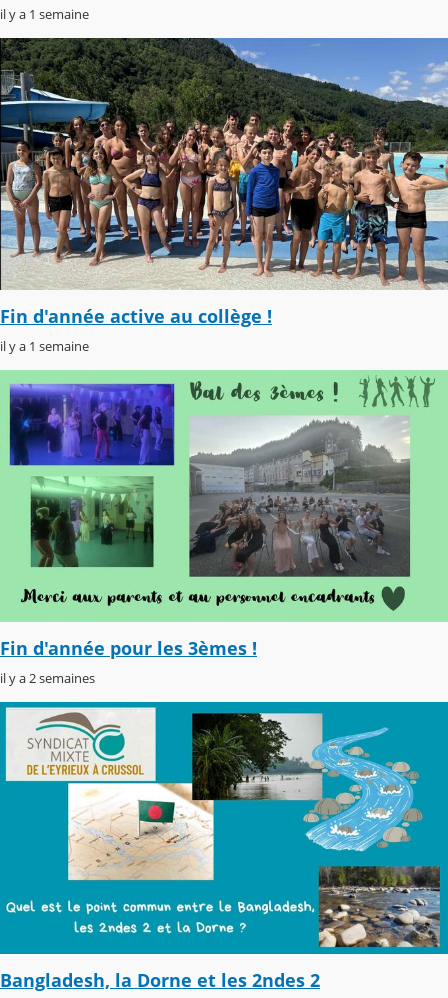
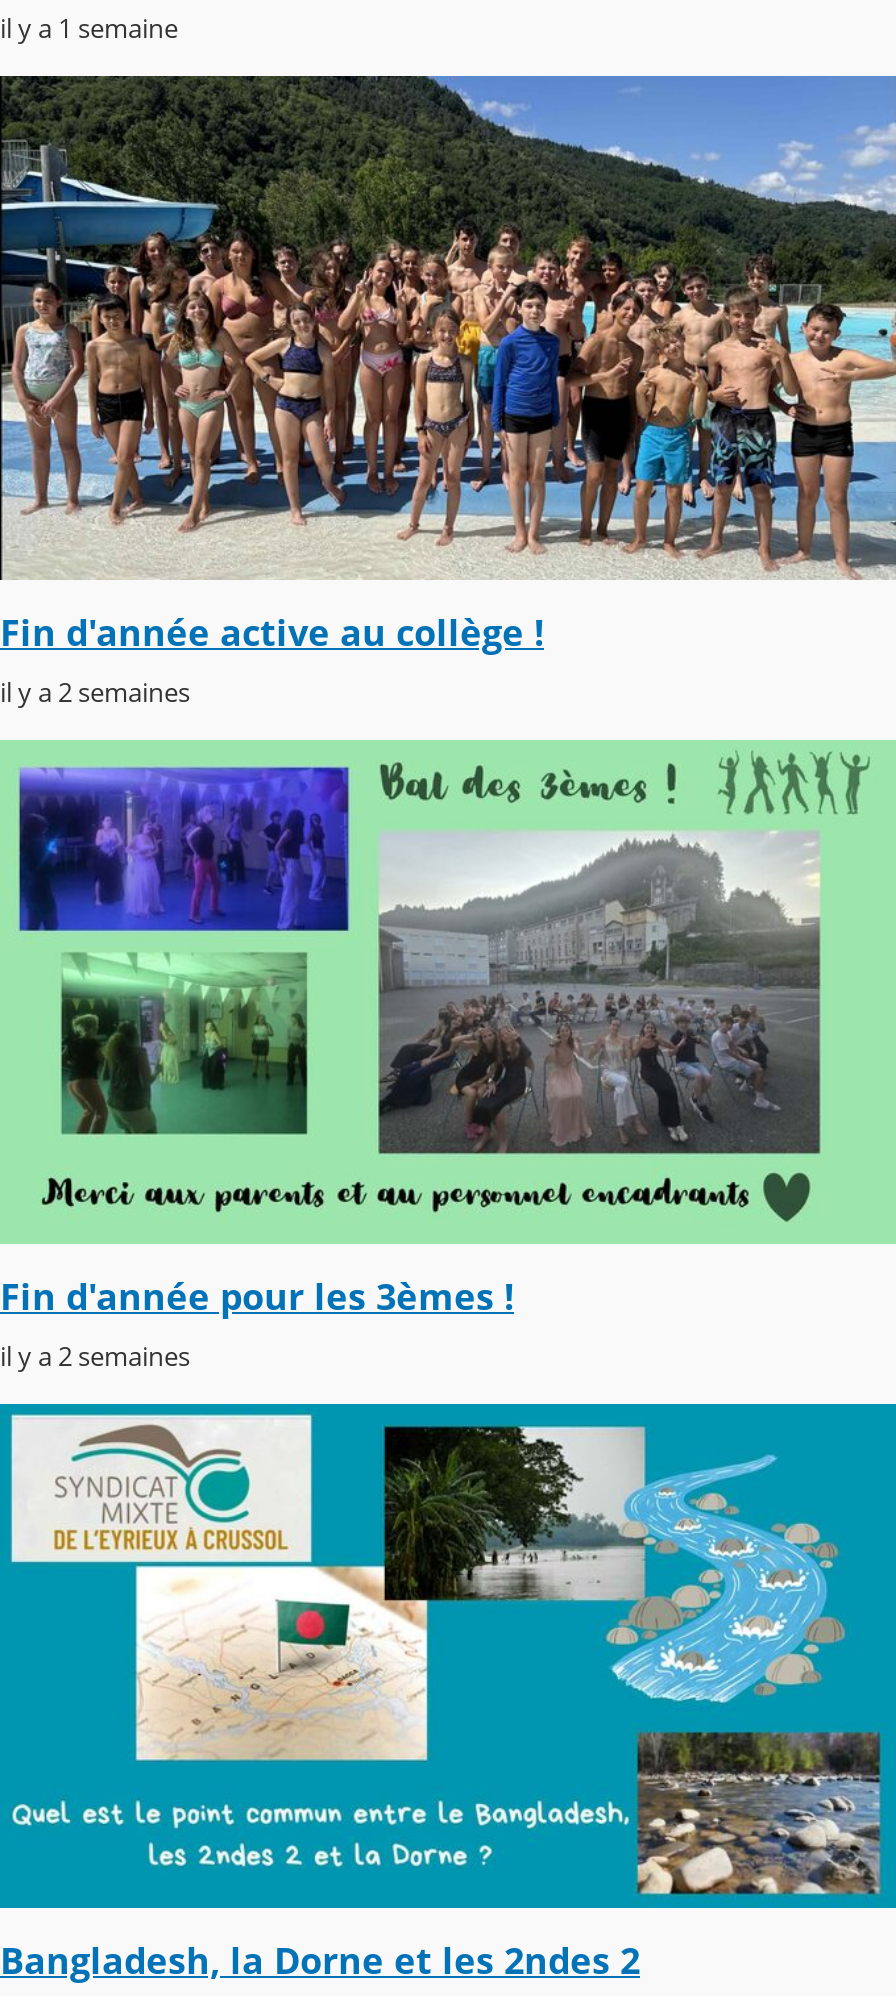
- il y a 1 semaine
+ il y a 2 semaines
